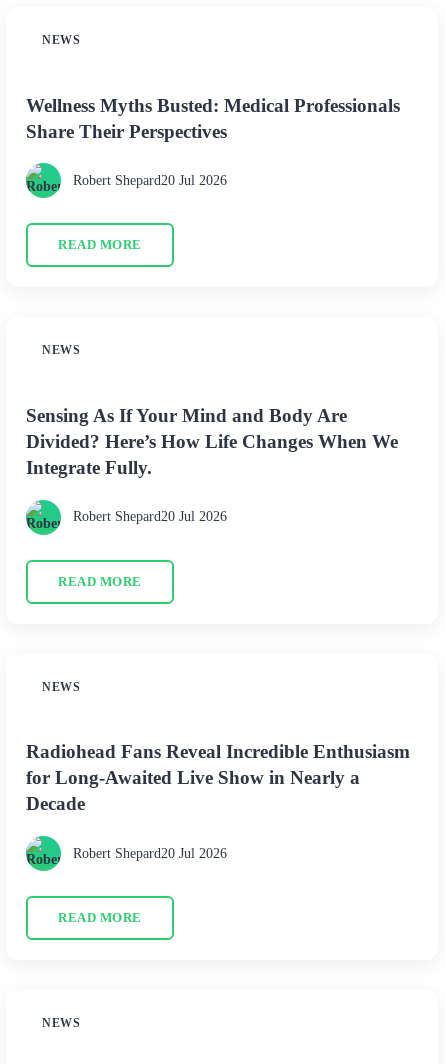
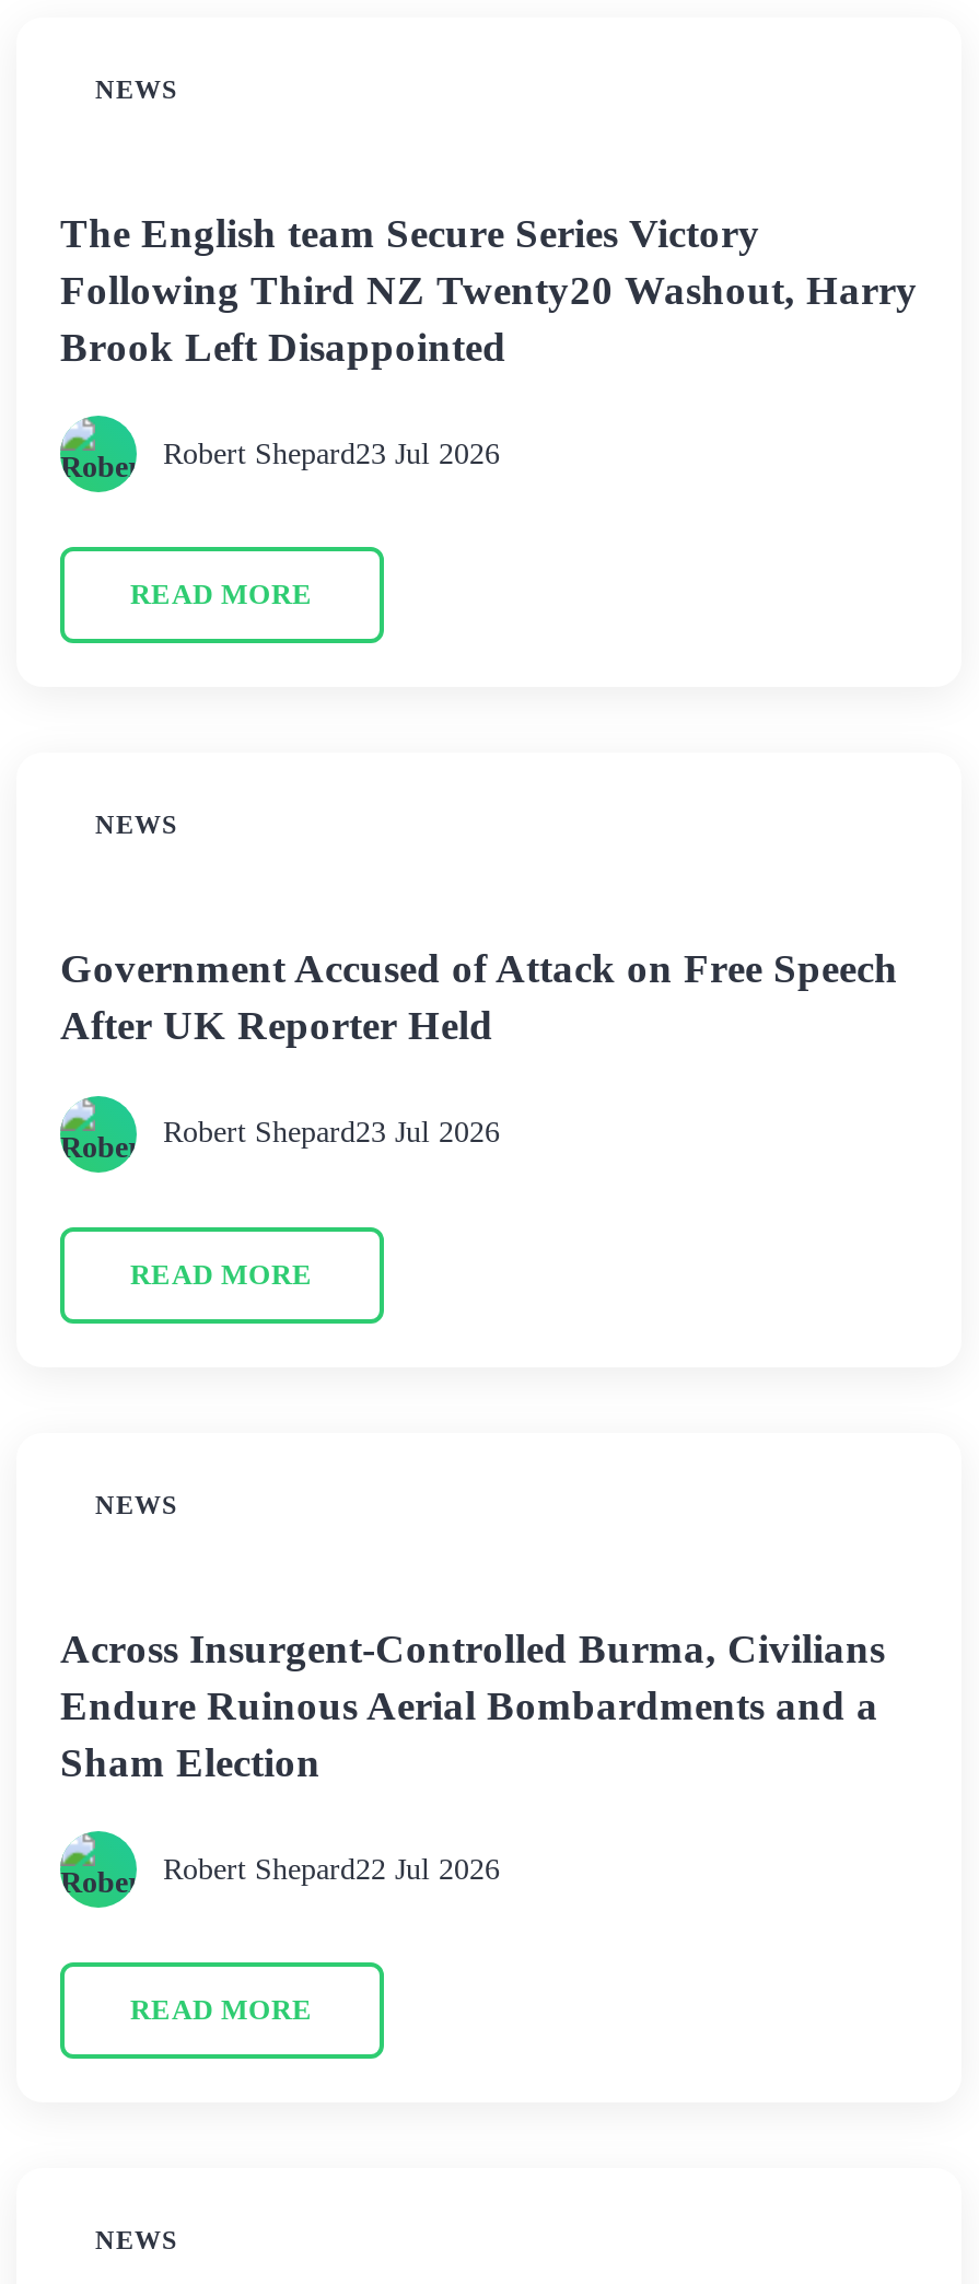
- Wellness Myths Busted: Medical Professionals
- Share Their Perspectives
+ The English team Secure Series Victory
+ Following Third NZ Twenty20 Washout, Harry
+ Brook Left Disappointed

moved down: [image] | READ MORE | NEWS

- Robert Shepard20 Jul 2026
+ Robert Shepard23 Jul 2026

- Sensing As If Your Mind and Body Are
- Divided? Here’s How Life Changes When We
- Integrate Fully.
+ Government Accused of Attack on Free Speech
+ After UK Reporter Held

- Robert Shepard20 Jul 2026
+ Robert Shepard23 Jul 2026

- Radiohead Fans Reveal Incredible Enthusiasm
- for Long-Awaited Live Show in Nearly a
- Decade
+ Across Insurgent-Controlled Burma, Civilians
+ Endure Ruinous Aerial Bombardments and a
+ Sham Election

- Robert Shepard20 Jul 2026
+ Robert Shepard22 Jul 2026
